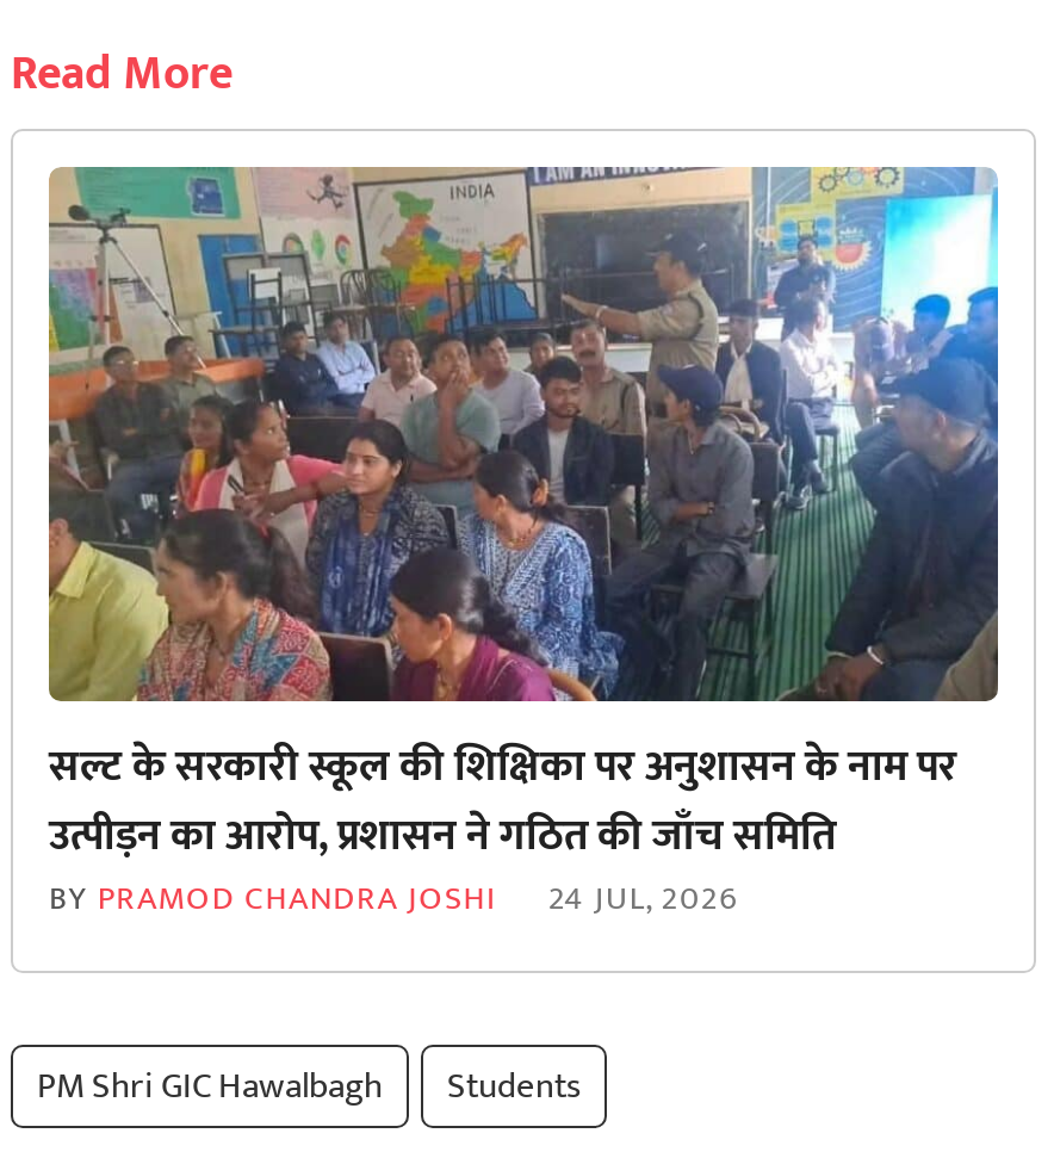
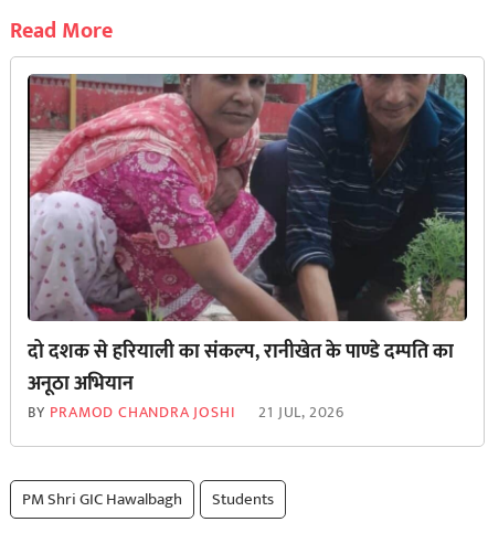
- [image]
- सल्ट के सरकारी स्कूल की शिक्षिका पर अनुशासन के नाम पर
- उत्पीड़न का आरोप, प्रशासन ने गठित की जाँच समिति
+ [image]
+ दो दशक से हरियाली का संकल्प, रानीखेत के पाण्डे दम्पति का
+ अनूठा अभियान

- BY PRAMOD CHANDRA JOSHI 24 JUL, 2026
+ BY PRAMOD CHANDRA JOSHI 21 JUL, 2026
